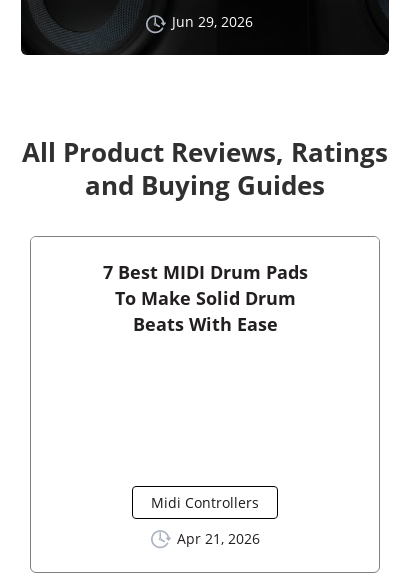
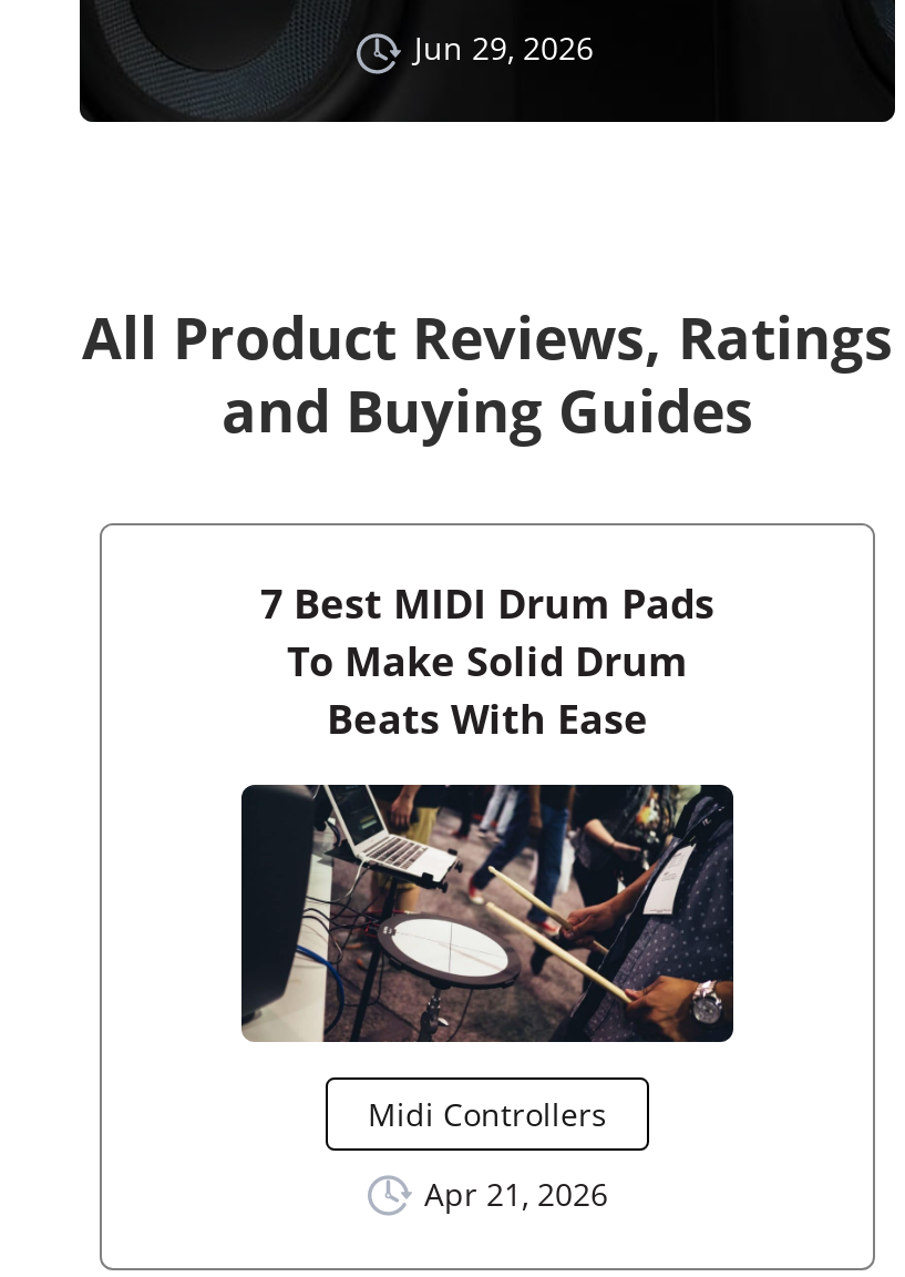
+ [image]
